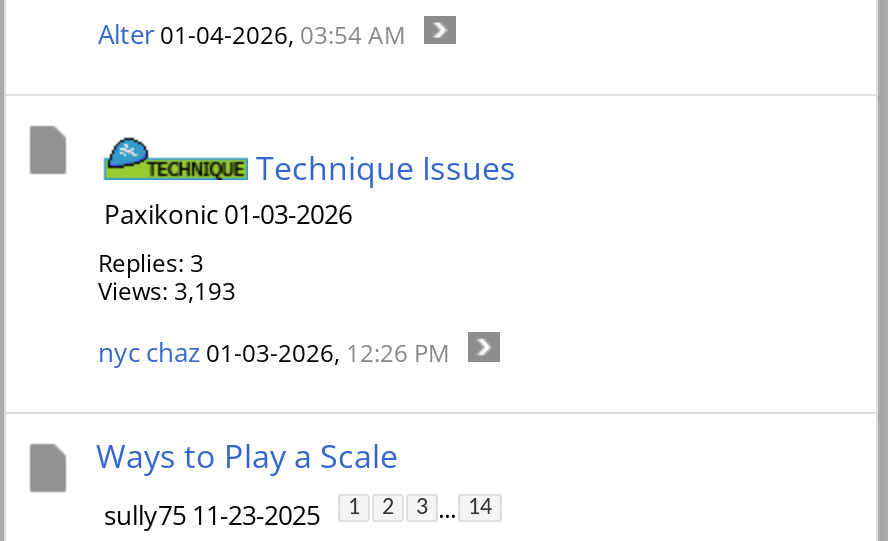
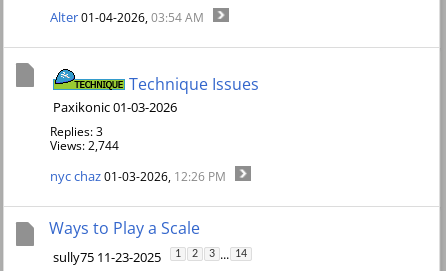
- Views: 3,193
+ Views: 2,744
